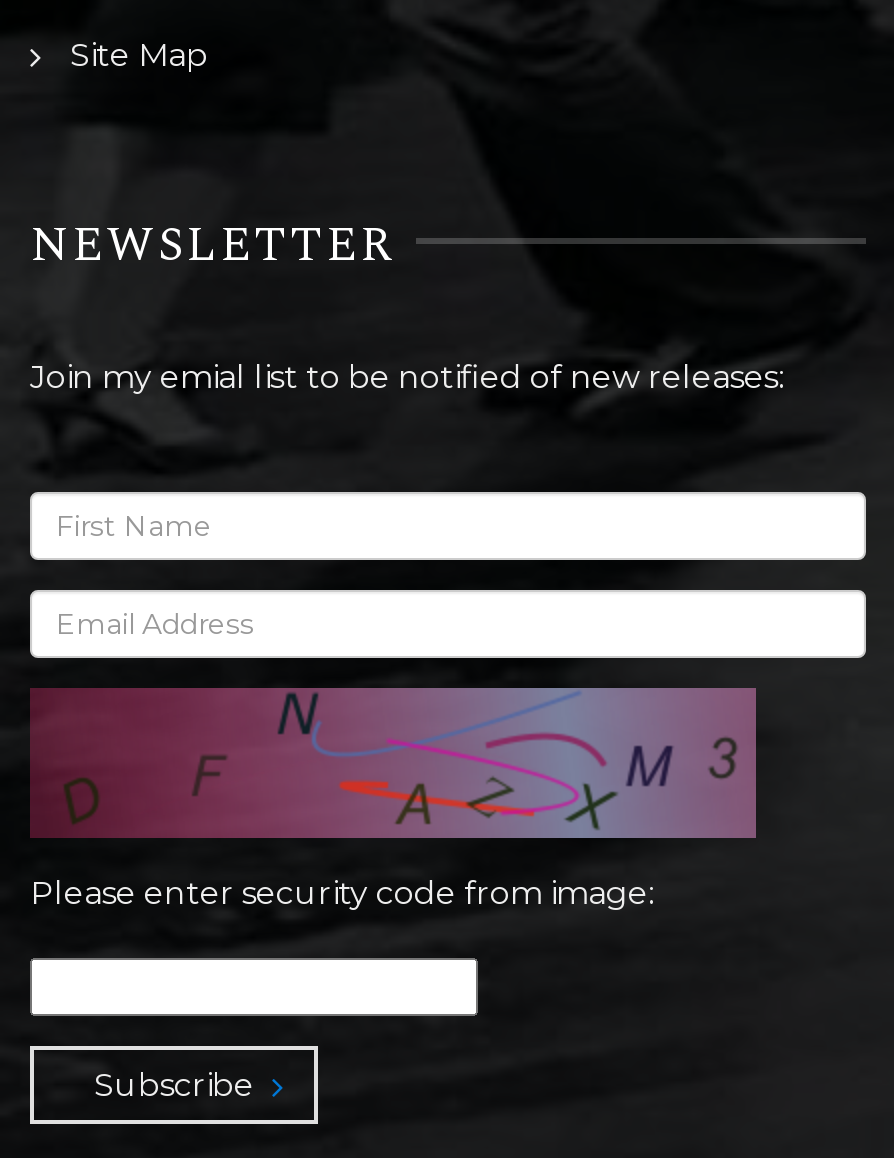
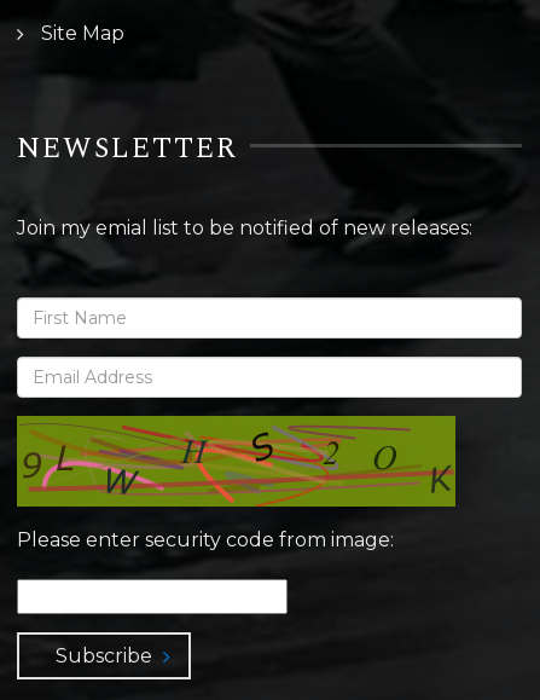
- [image]
+ [image]
